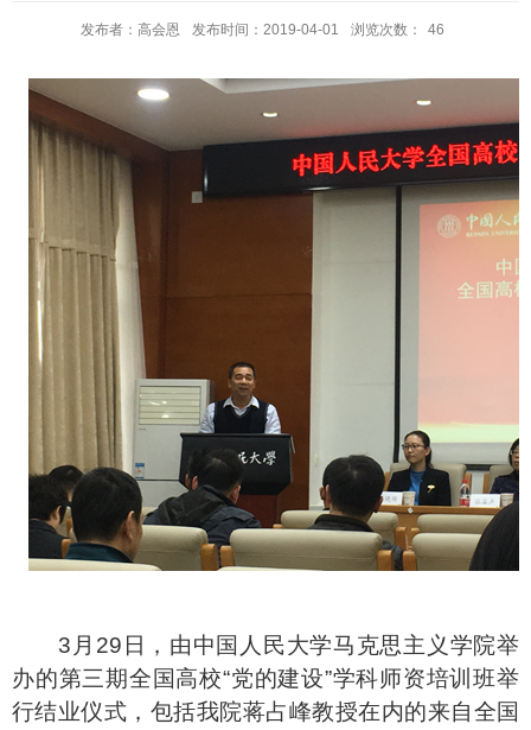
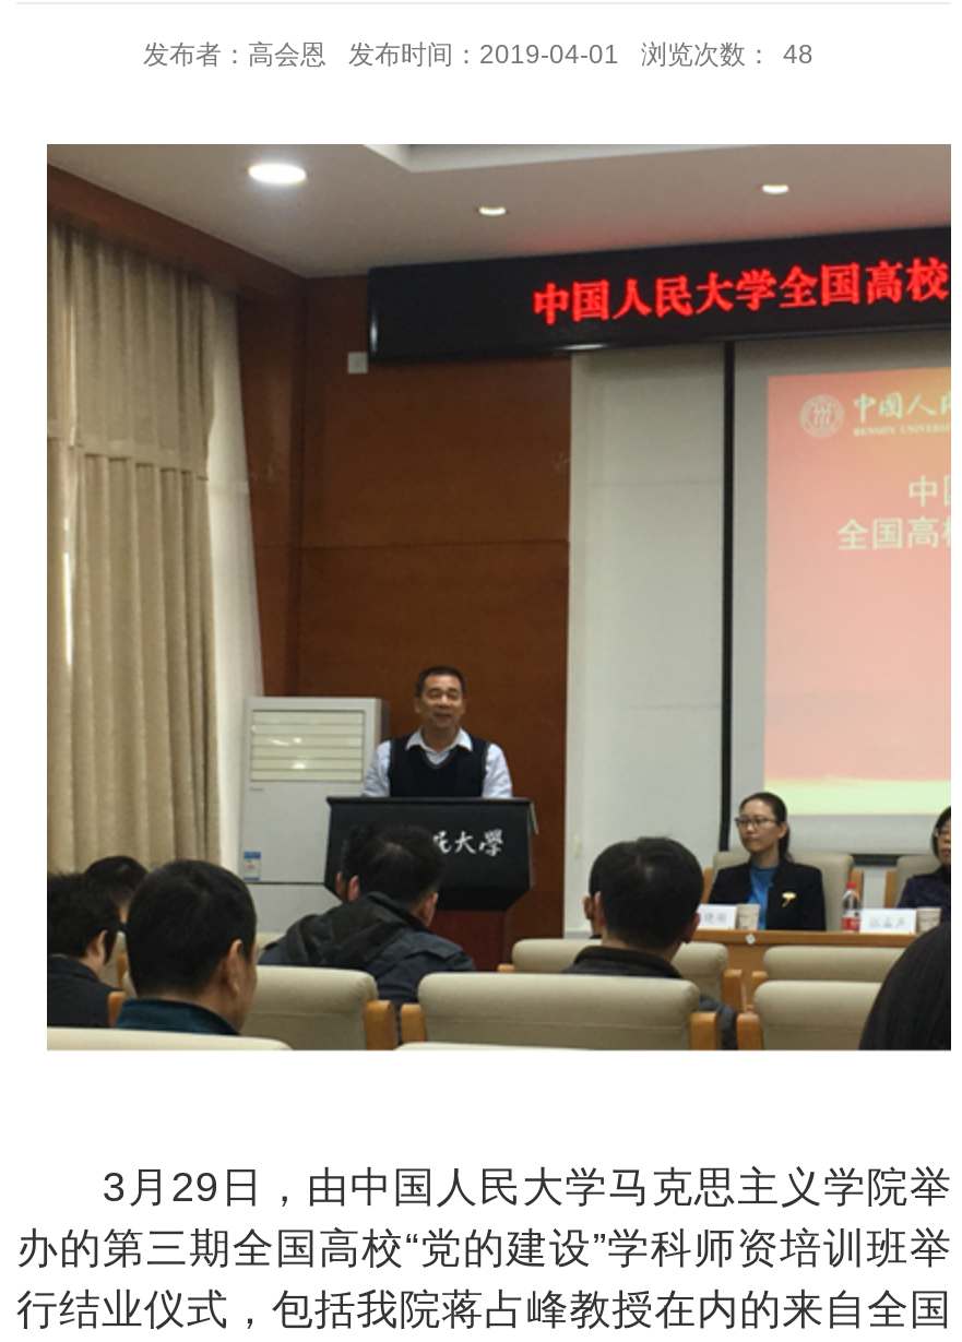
- 发布者：高会恩 发布时间：2019-04-01 浏览次数： 46
+ 发布者：高会恩 发布时间：2019-04-01 浏览次数： 48
